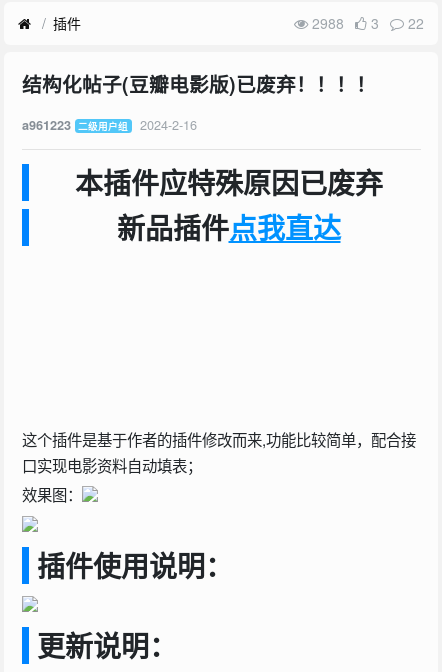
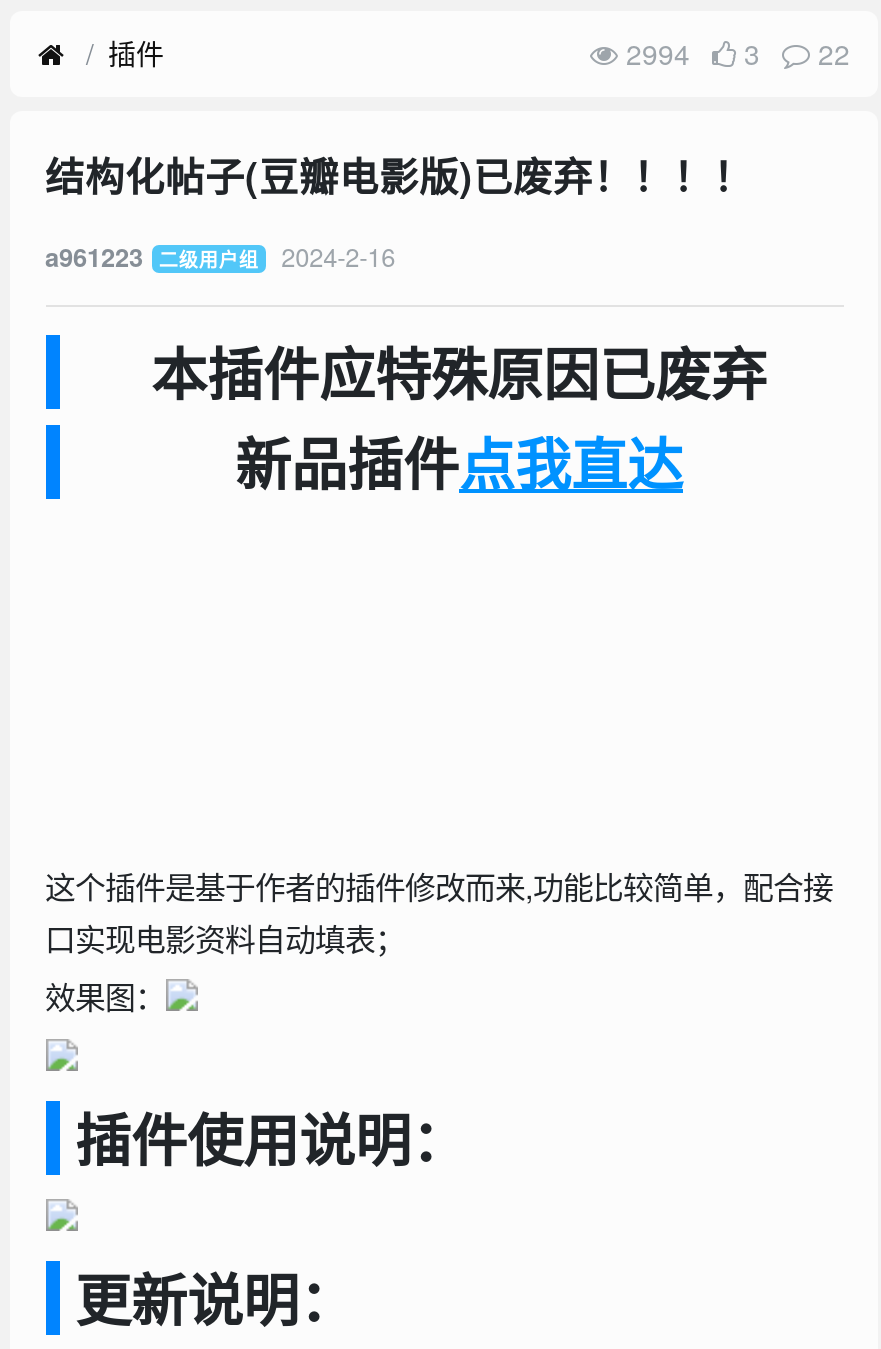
- 2988 3 22
+ 2994 3 22
